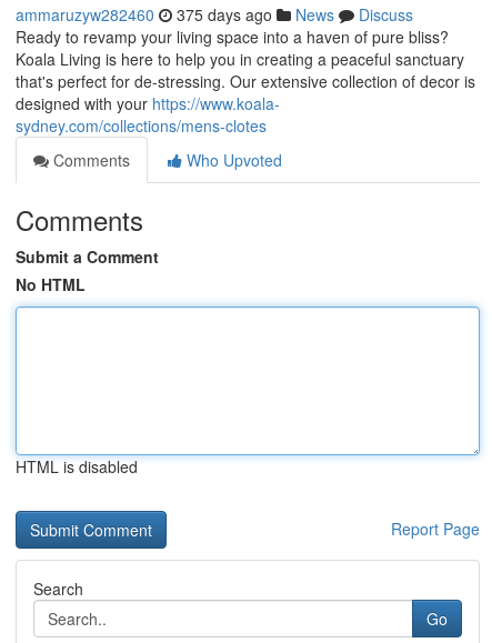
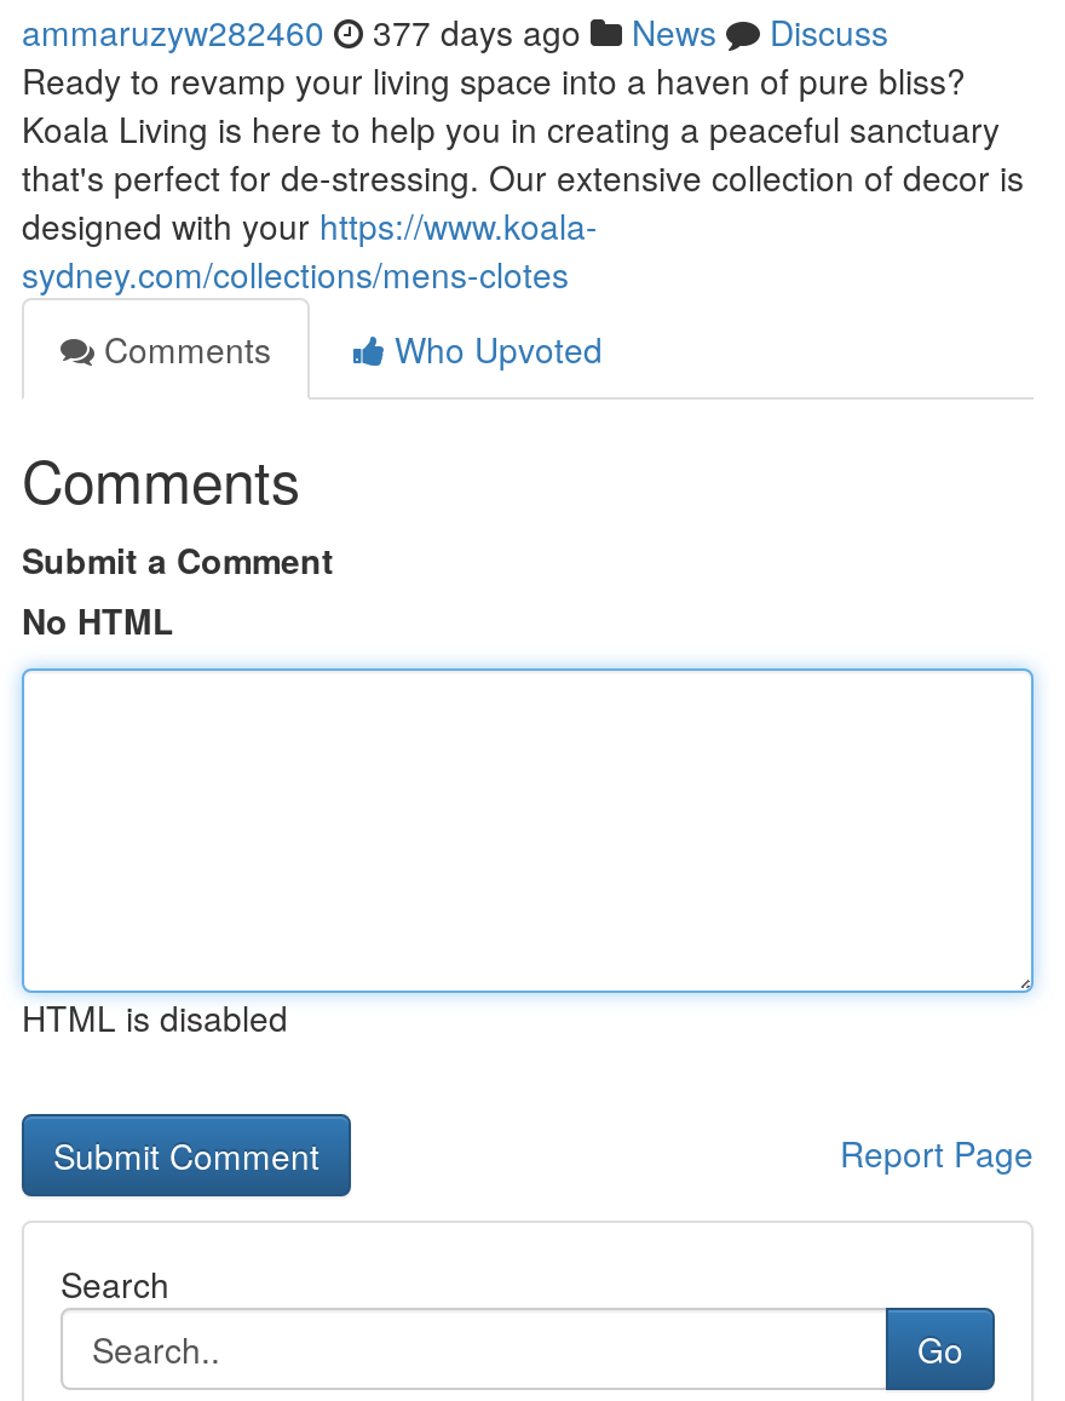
- ammaruzyw282460 375 days ago News Discuss
+ ammaruzyw282460 377 days ago News Discuss
